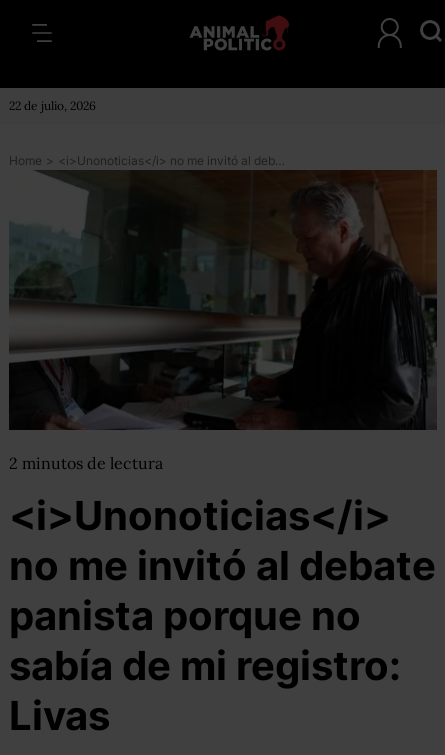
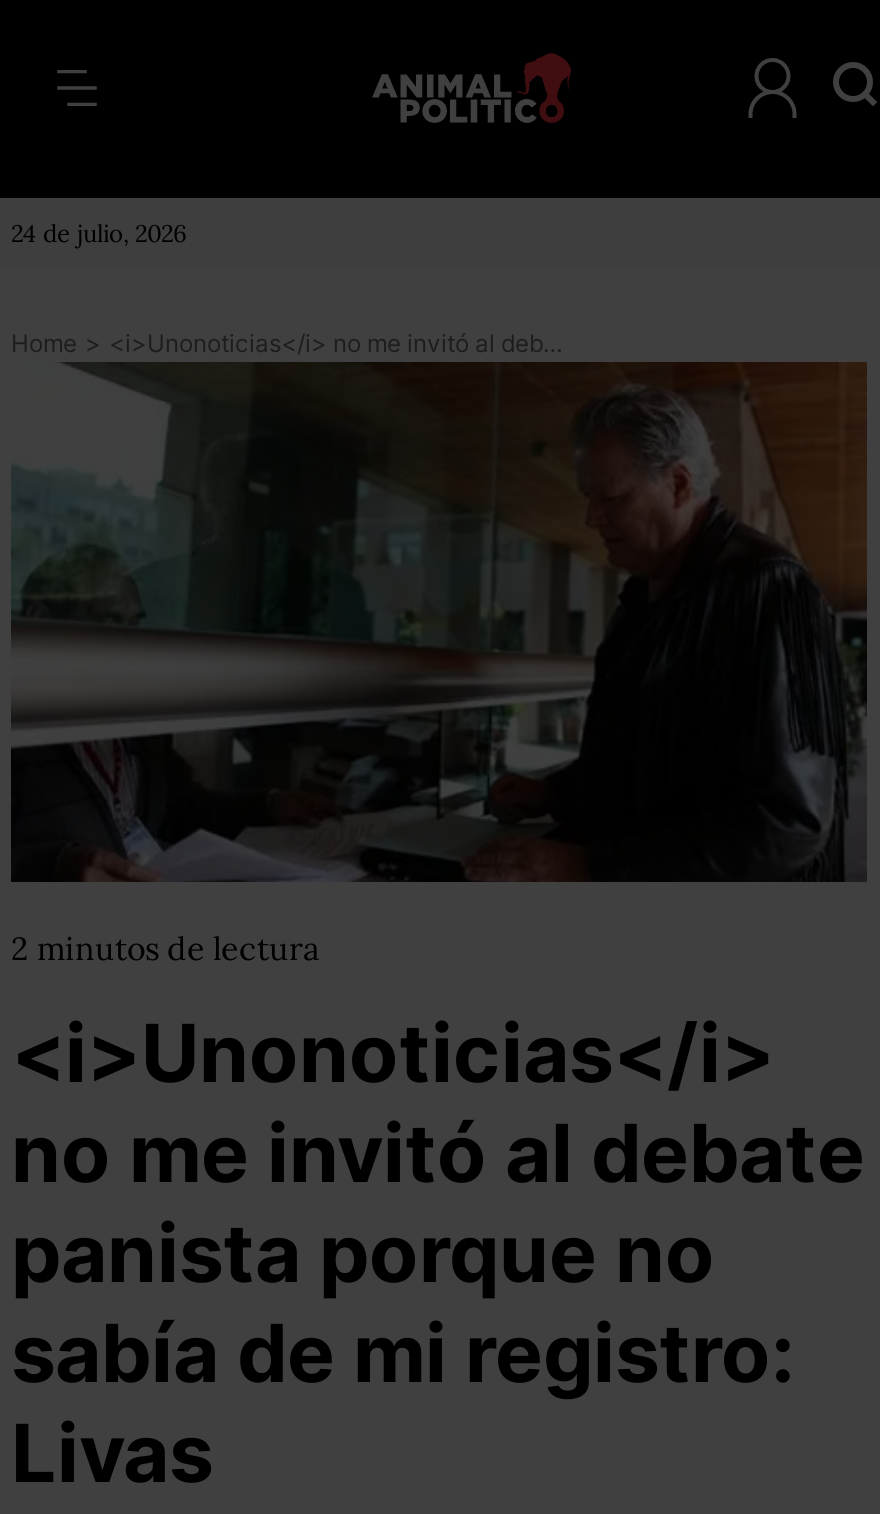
- 22 de julio, 2026
+ 24 de julio, 2026
